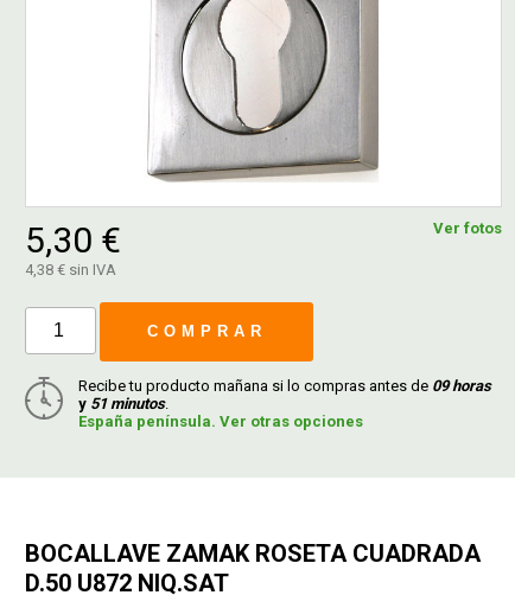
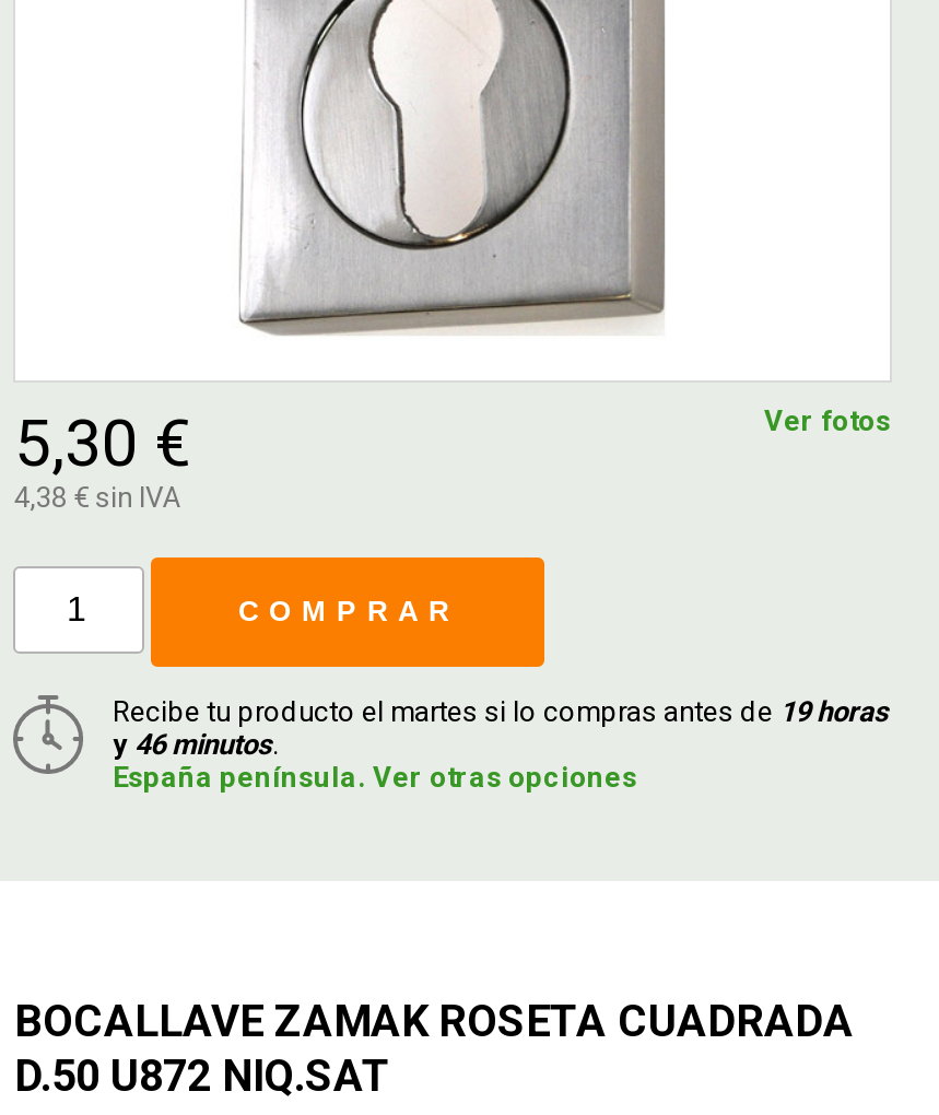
- Recibe tu producto mañana si lo compras antes de 09 horas
- y 51 minutos.
+ Recibe tu producto el martes si lo compras antes de 19 horas
+ y 46 minutos.
